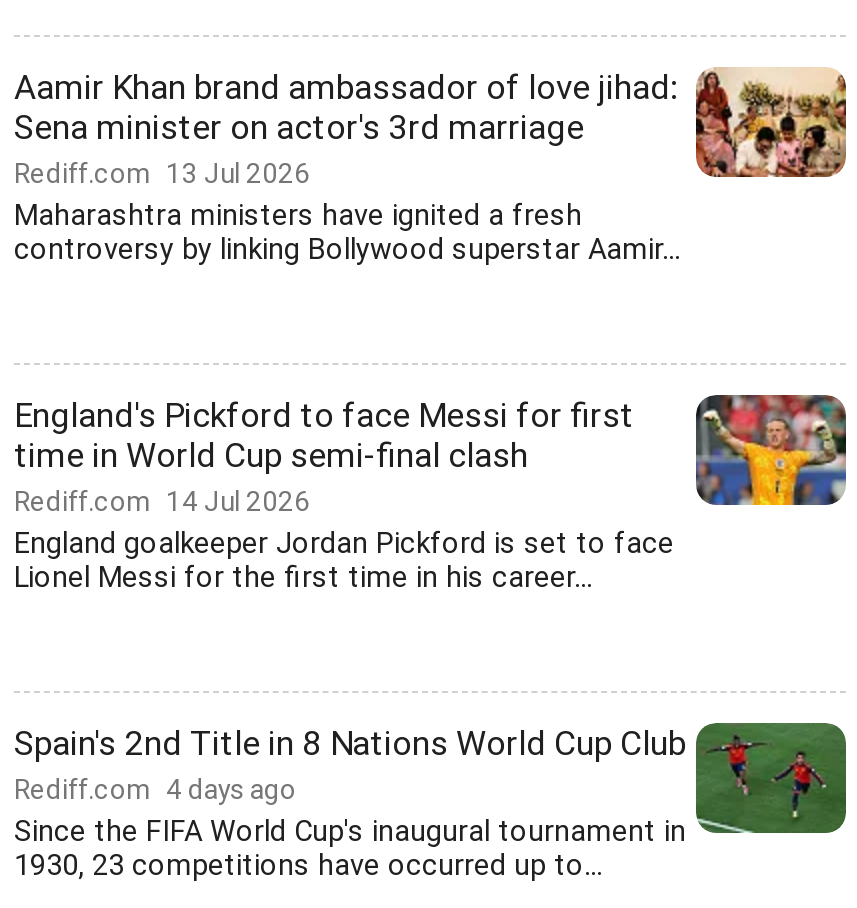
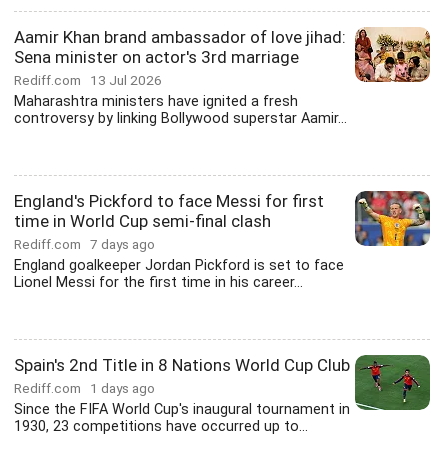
- Rediff.com 14 Jul 2026
+ Rediff.com 7 days ago

- Rediff.com 4 days ago
+ Rediff.com 1 days ago
